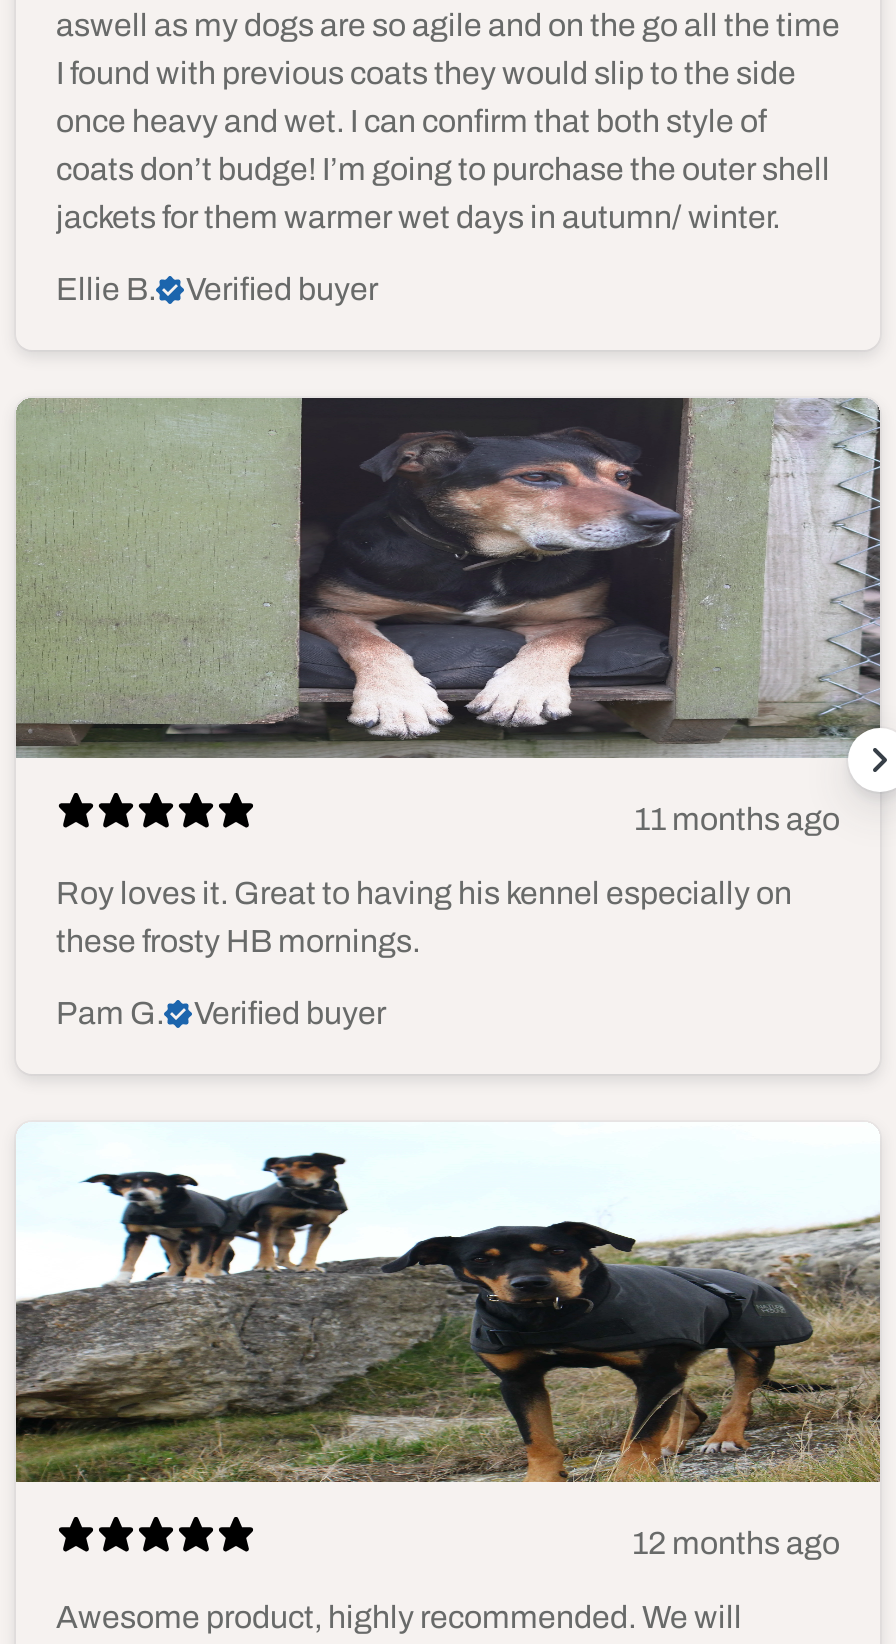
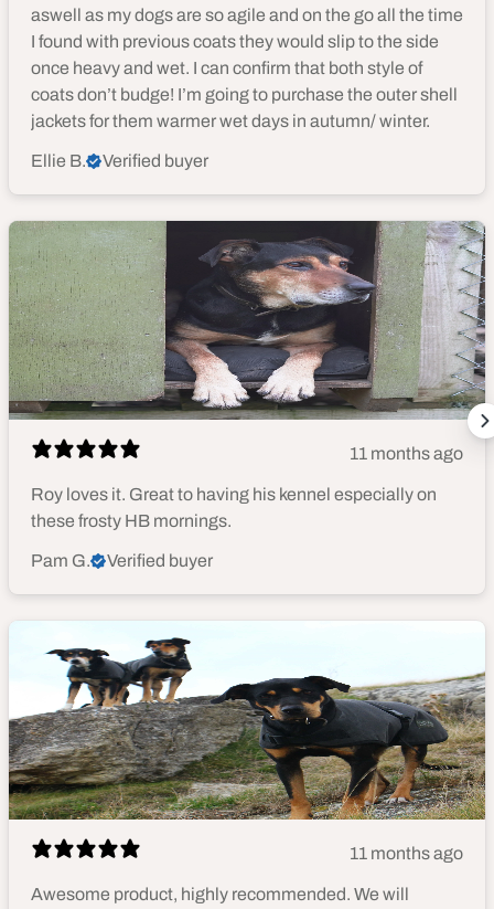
- 12 months ago
+ 11 months ago
